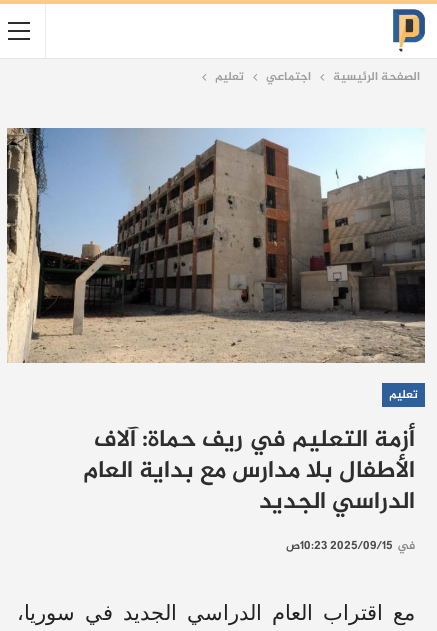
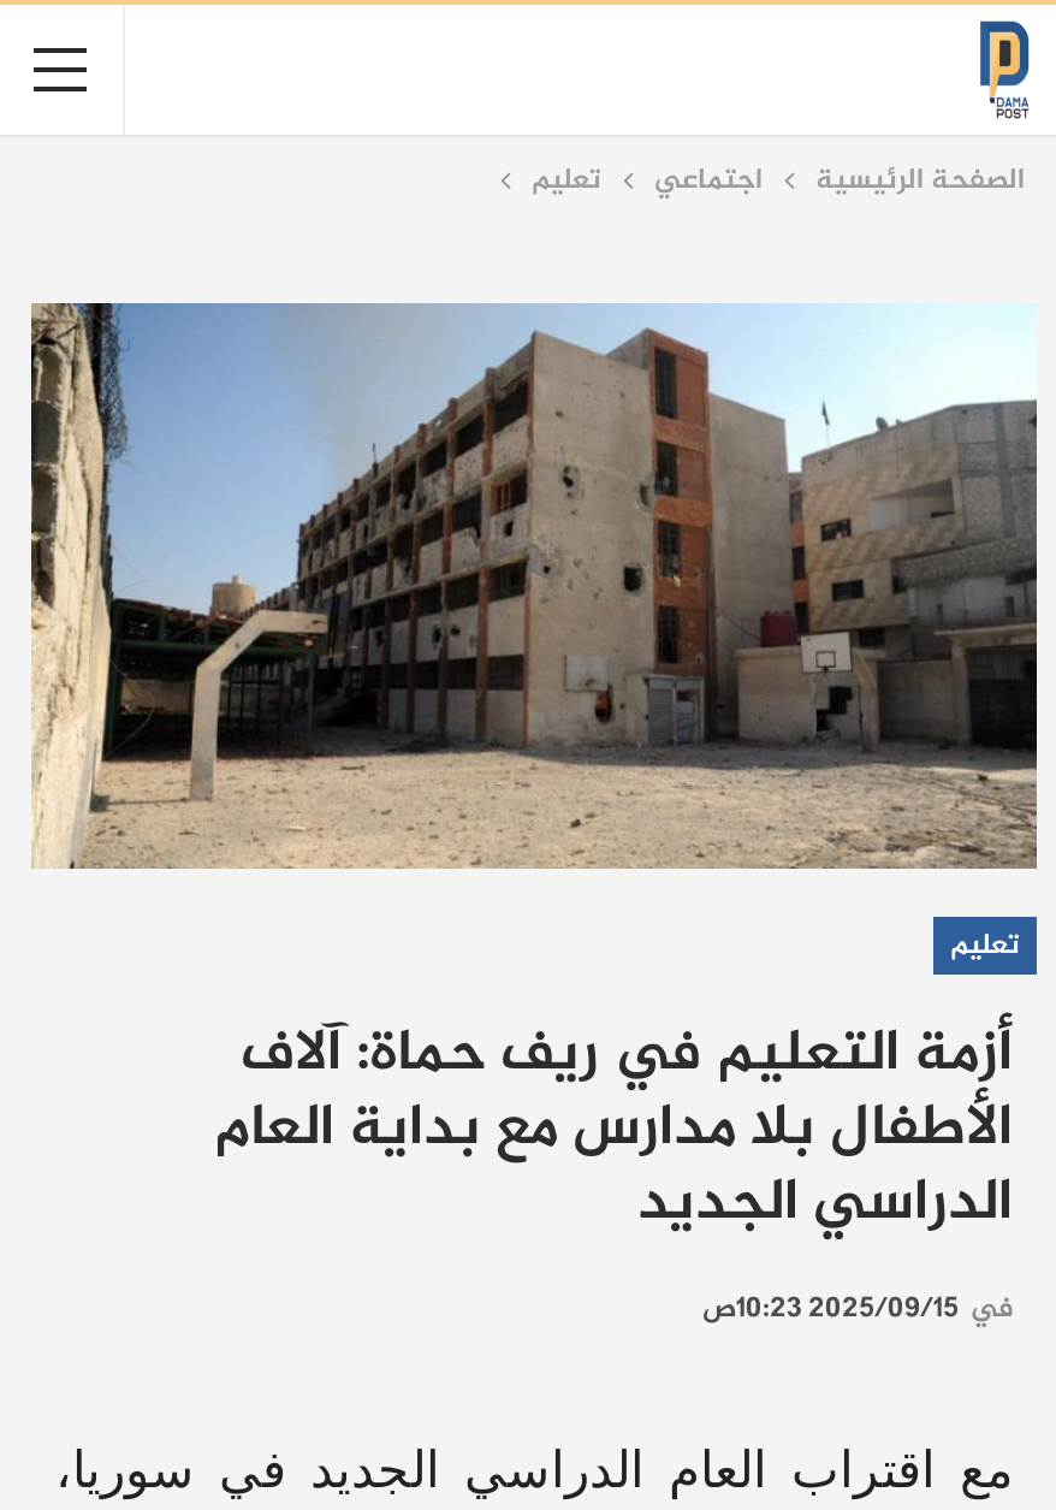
- [image]
+ [image]
